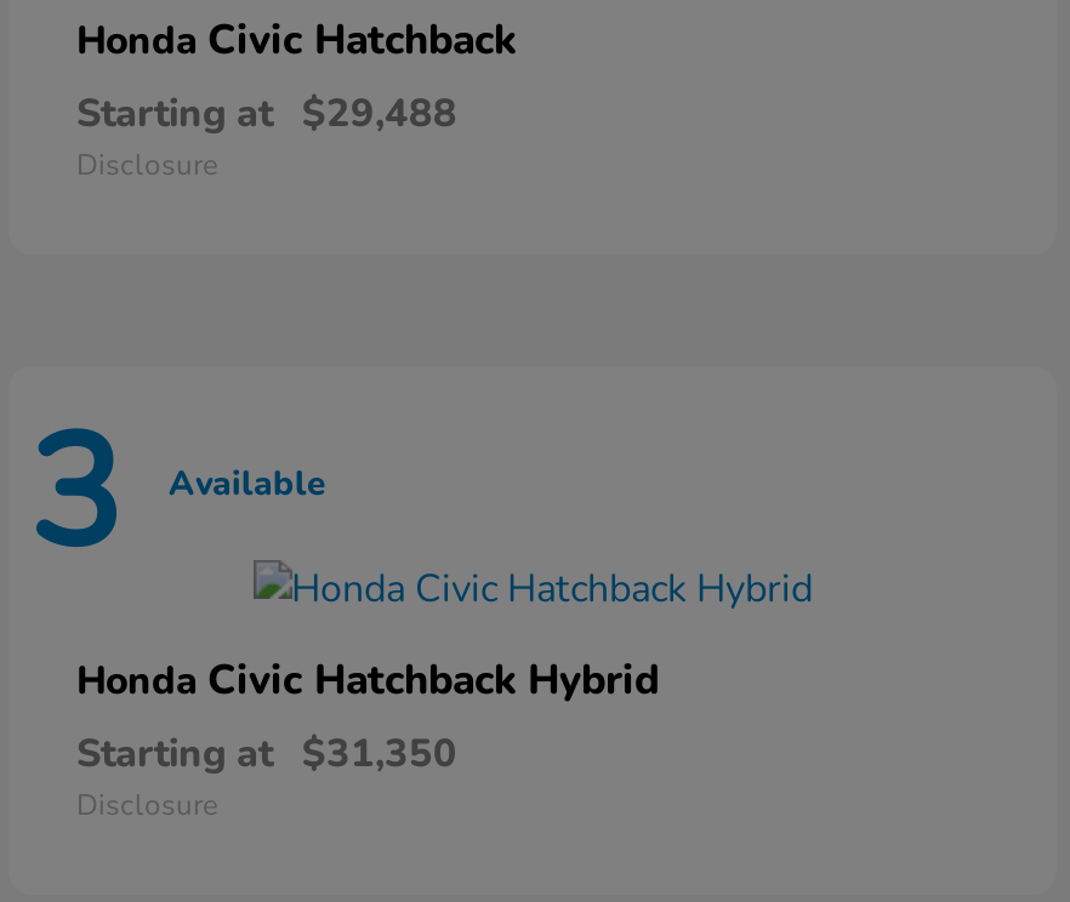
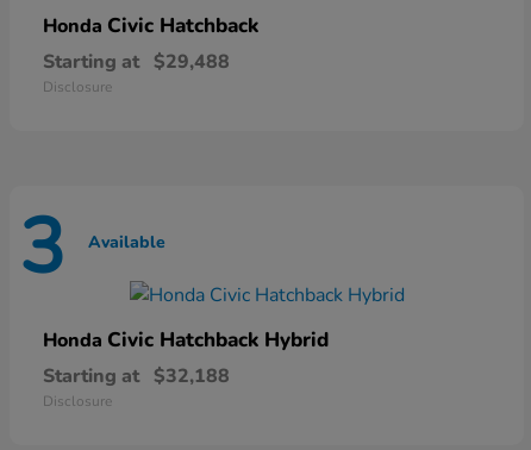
- Starting at $31,350
+ Starting at $32,188
